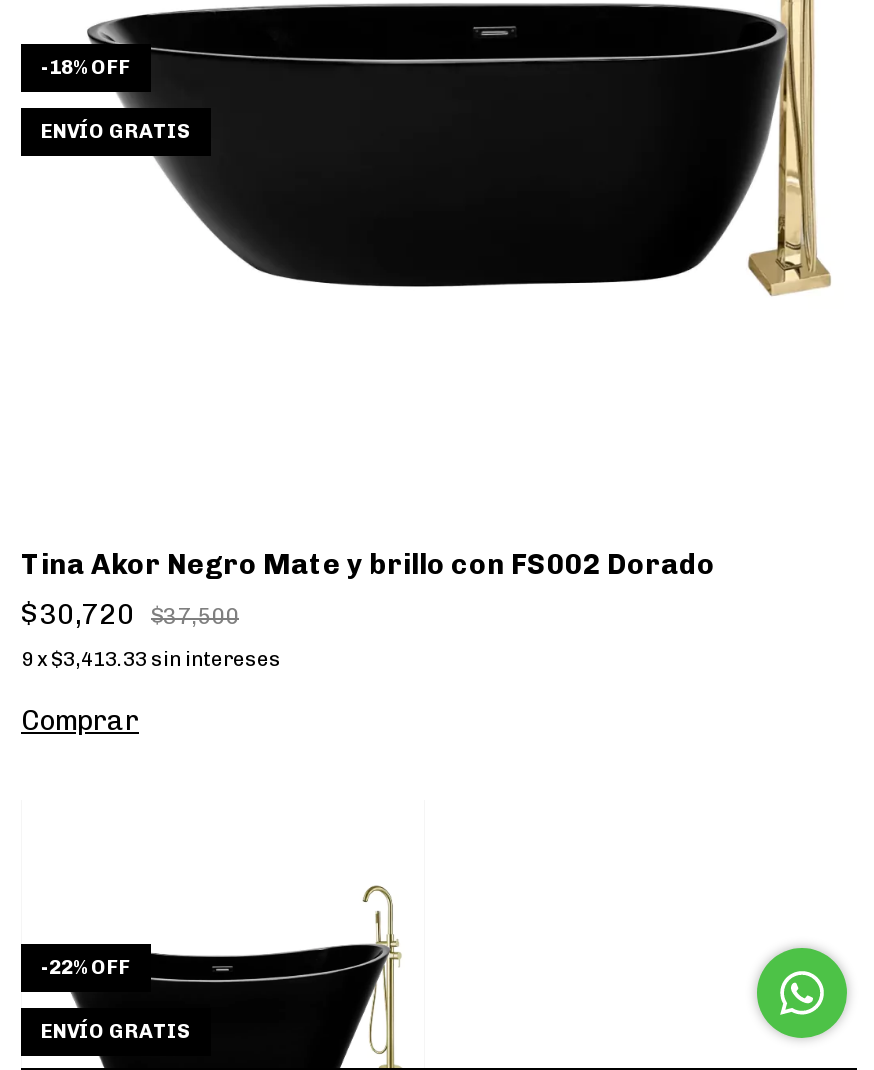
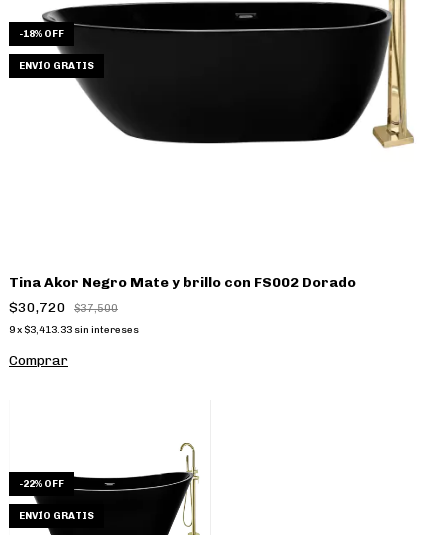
- [image]
